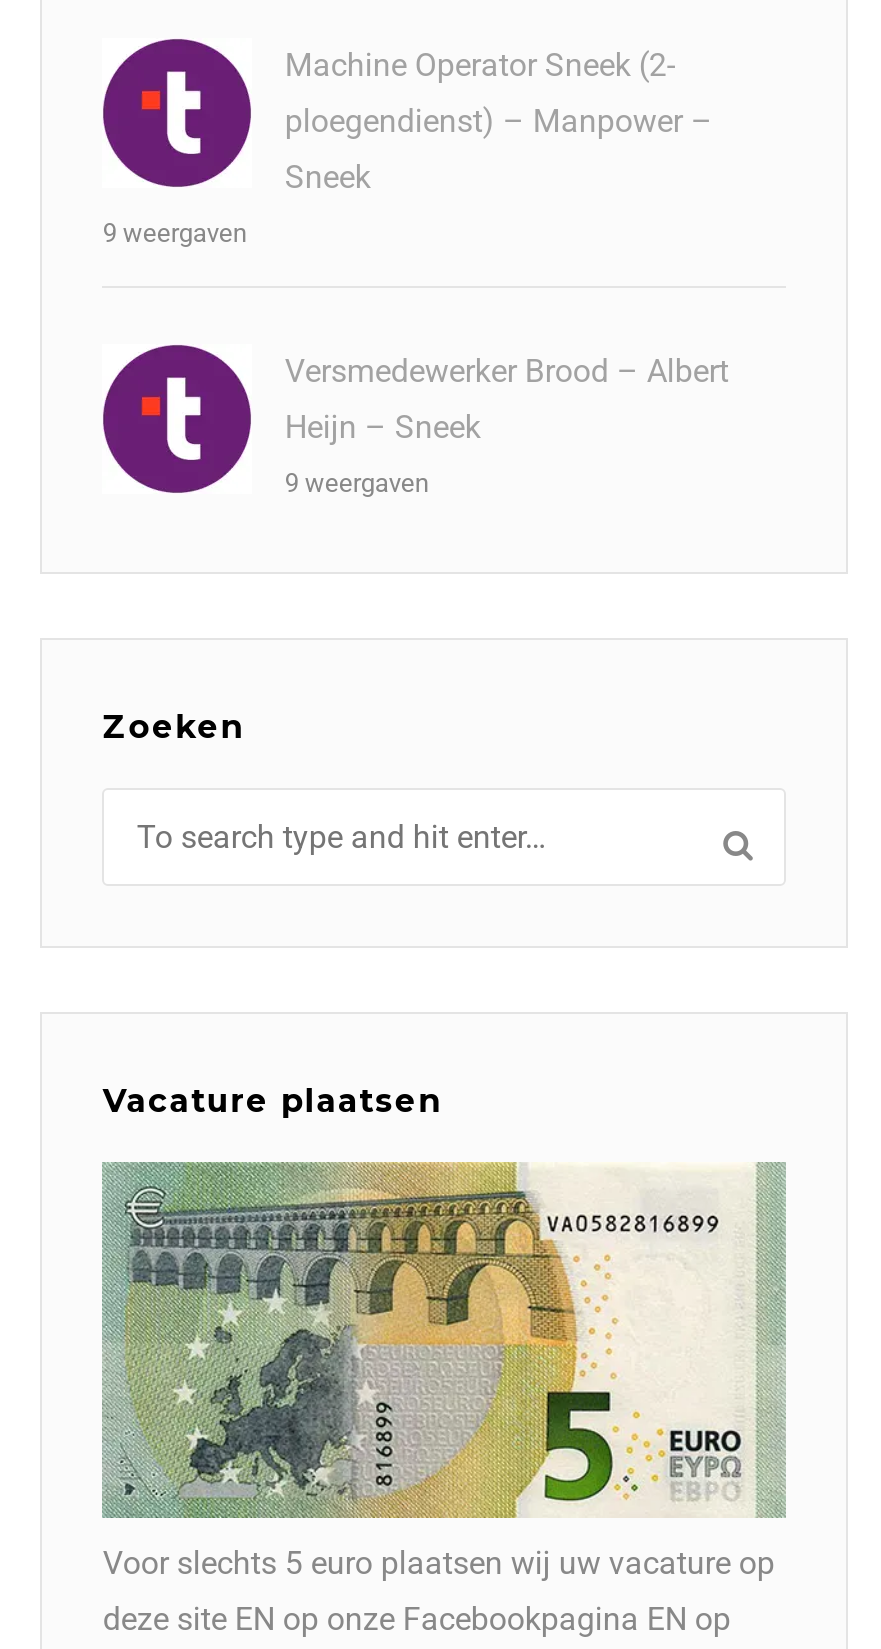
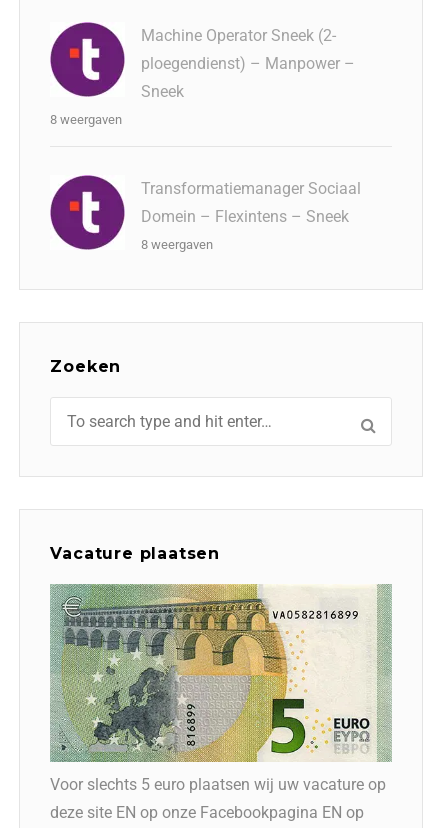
- 9 weergaven
+ 8 weergaven

- Versmedewerker Brood – Albert
+ Transformatiemanager Sociaal

- Heijn – Sneek
+ Domein – Flexintens – Sneek

- 9 weergaven
+ 8 weergaven
